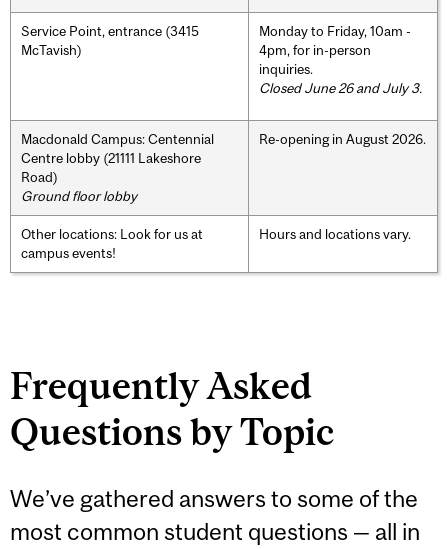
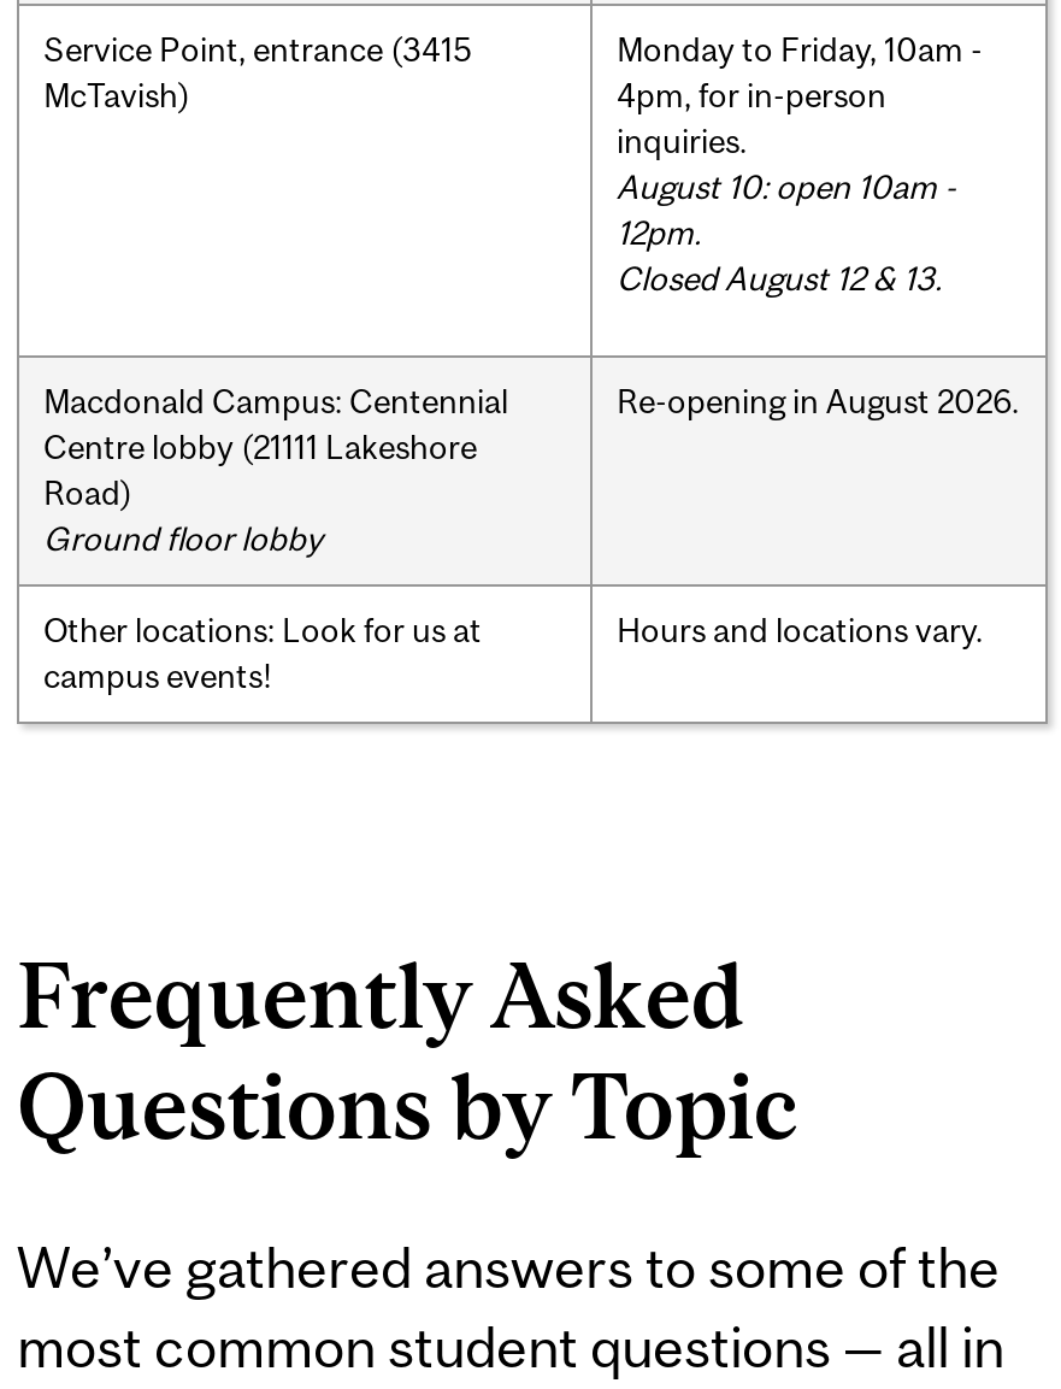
- Closed June 26 and July 3.
+ August 10: open 10am -
+ 12pm.
+ Closed August 12 & 13.
